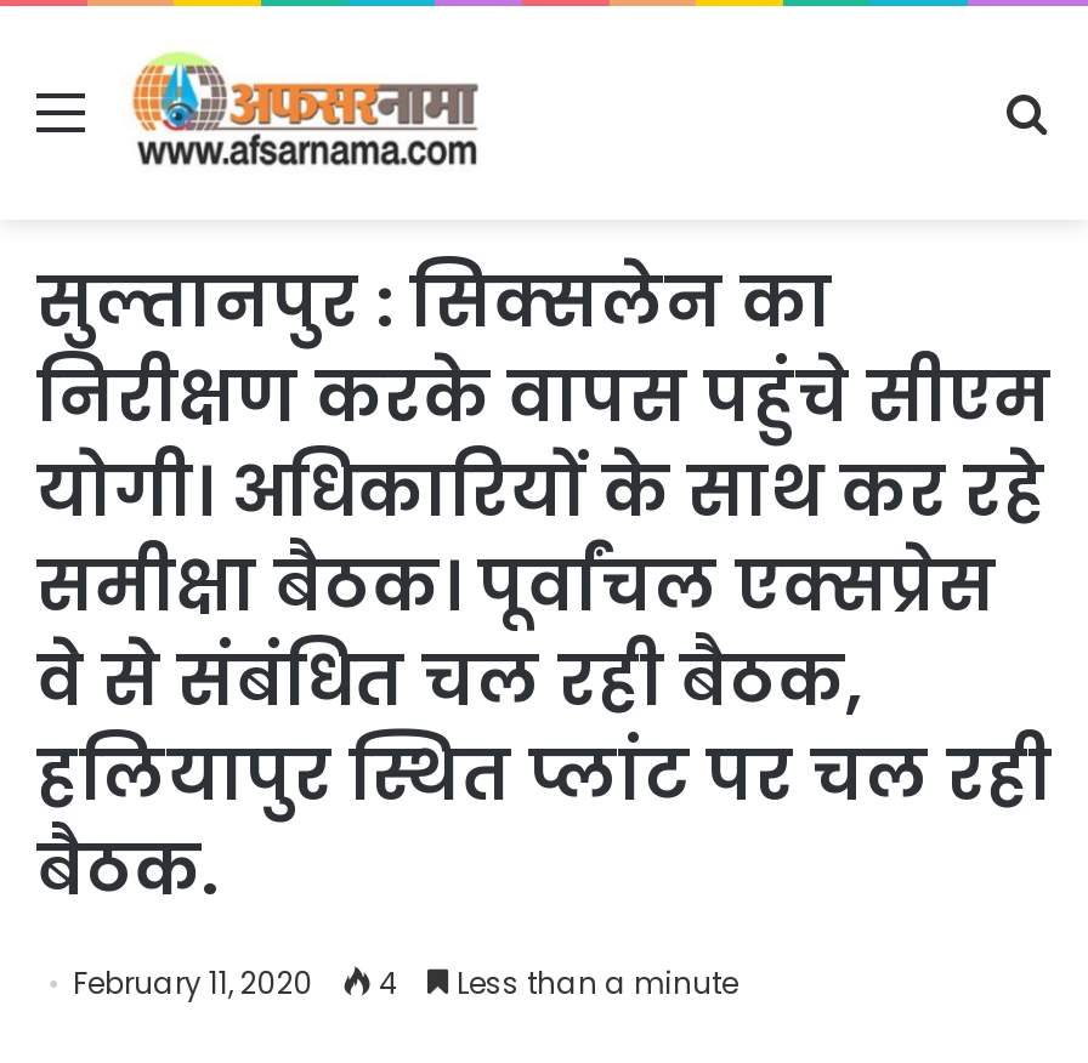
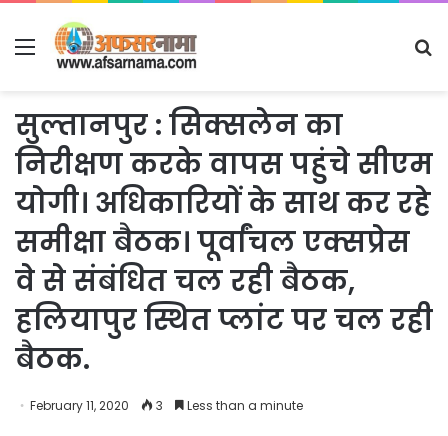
- February 11, 2020 4 Less than a minute
+ February 11, 2020 3 Less than a minute
